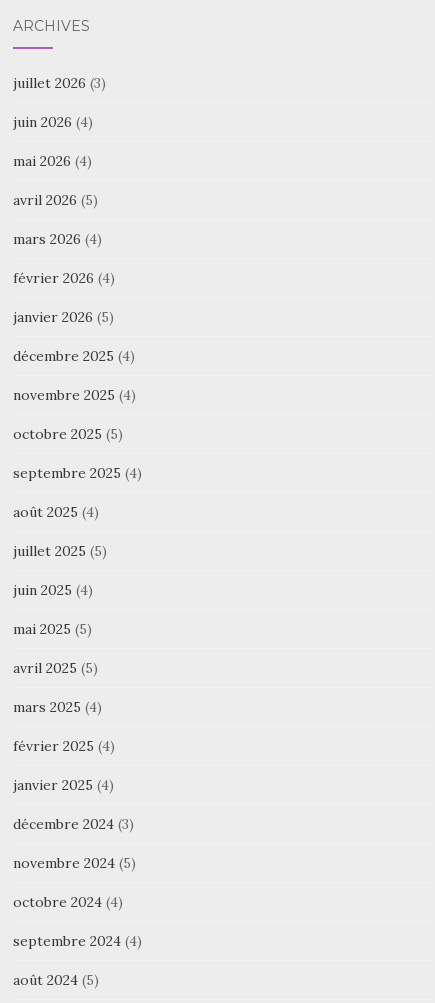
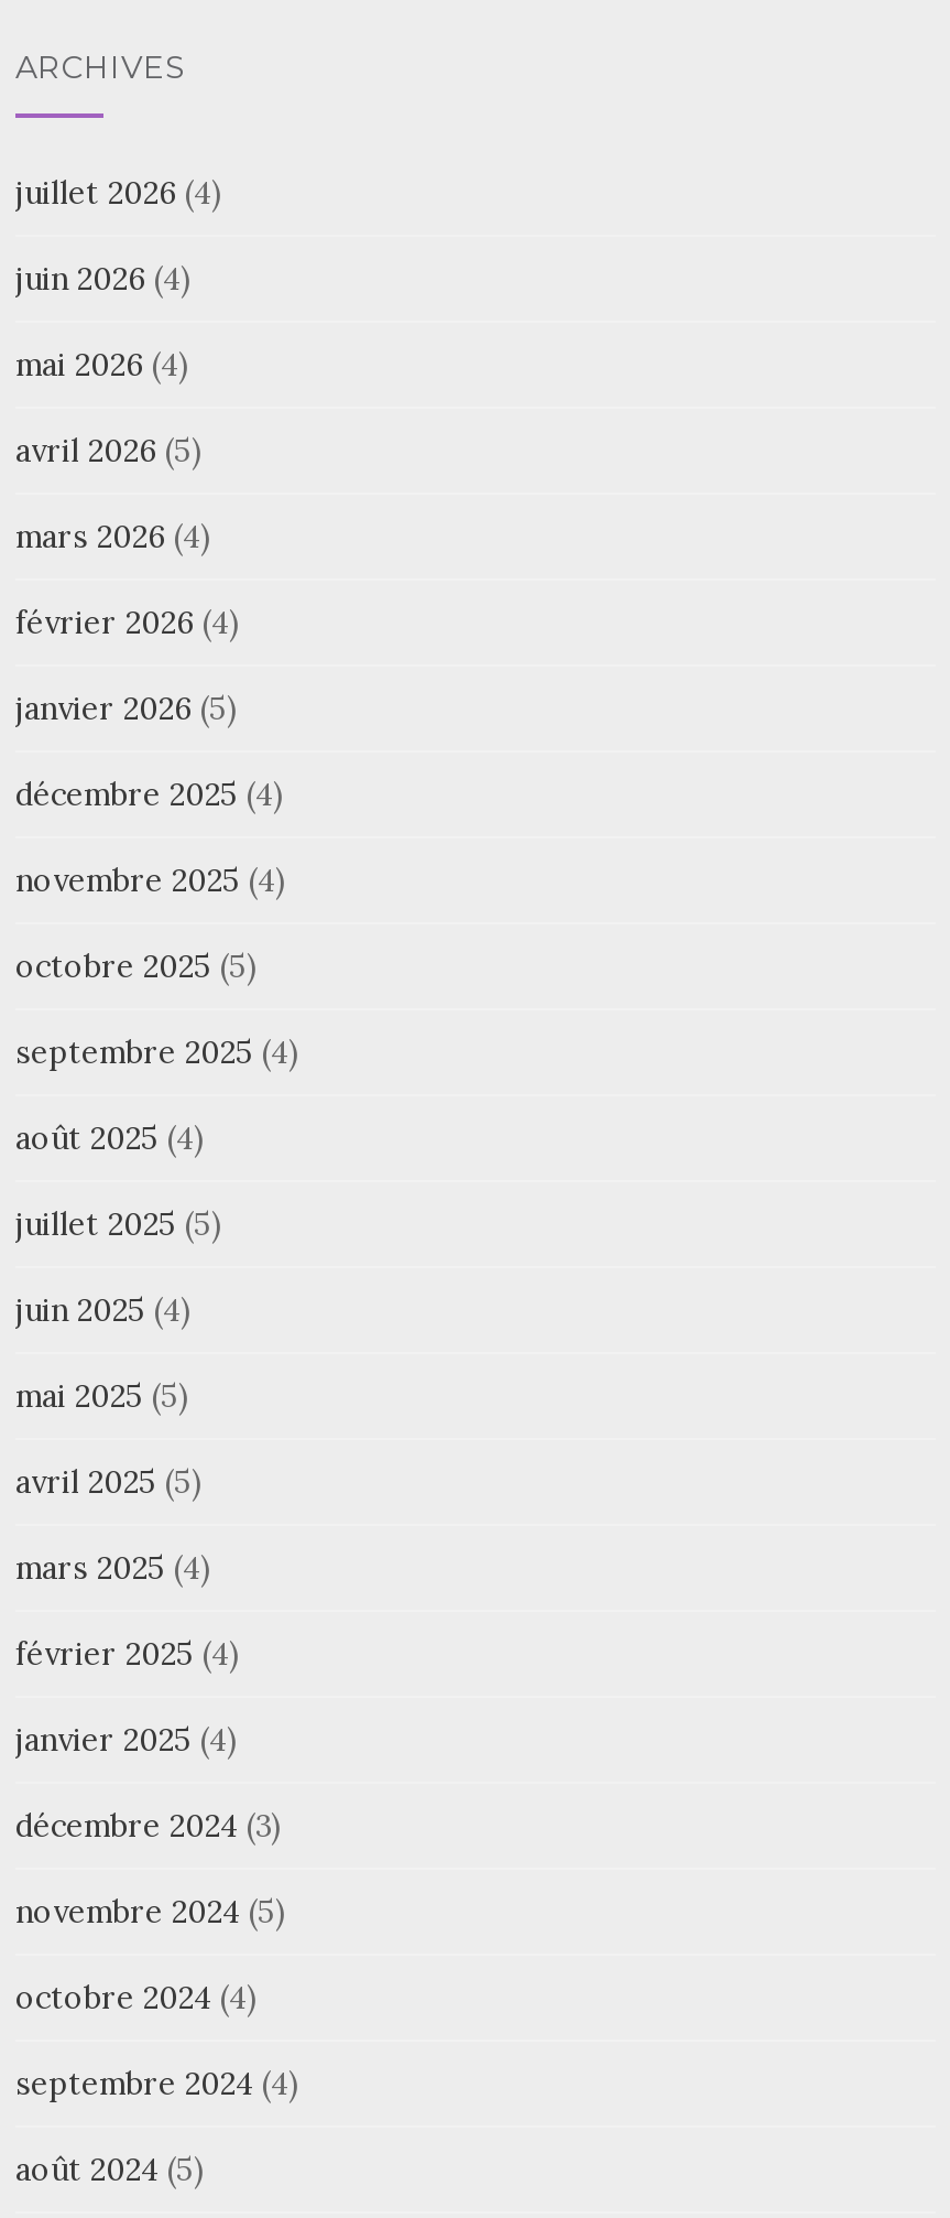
- juillet 2026 (3)
+ juillet 2026 (4)
